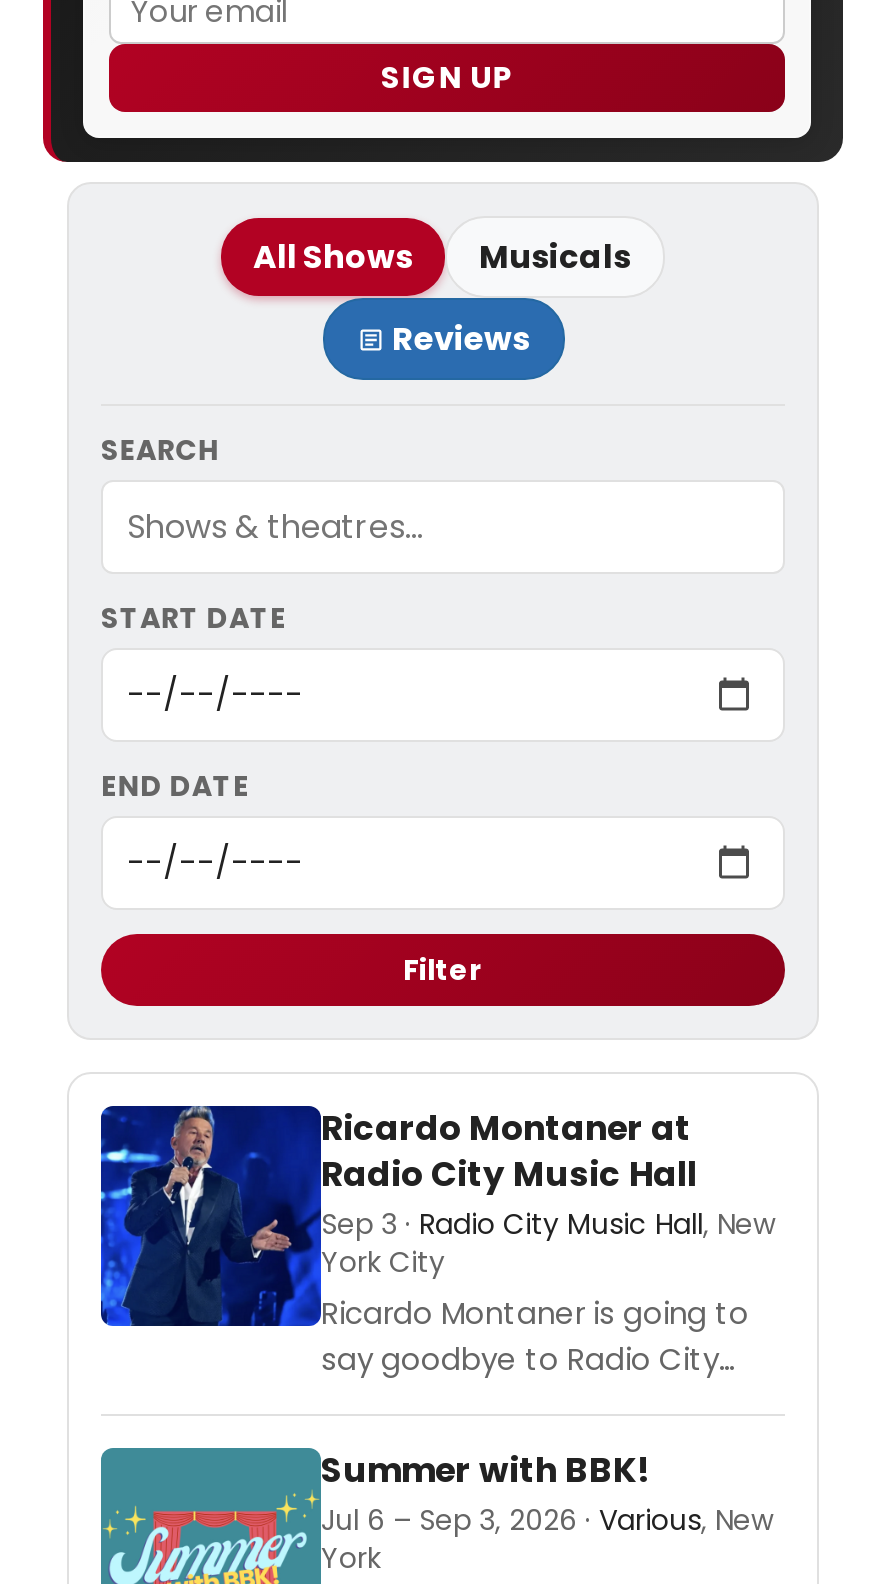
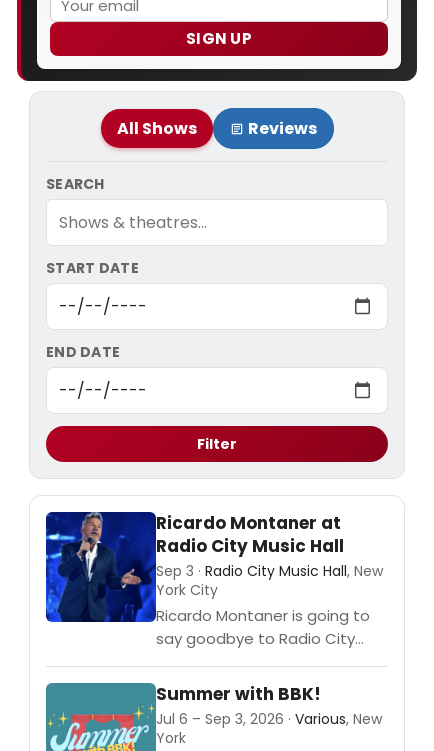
- Musicals
